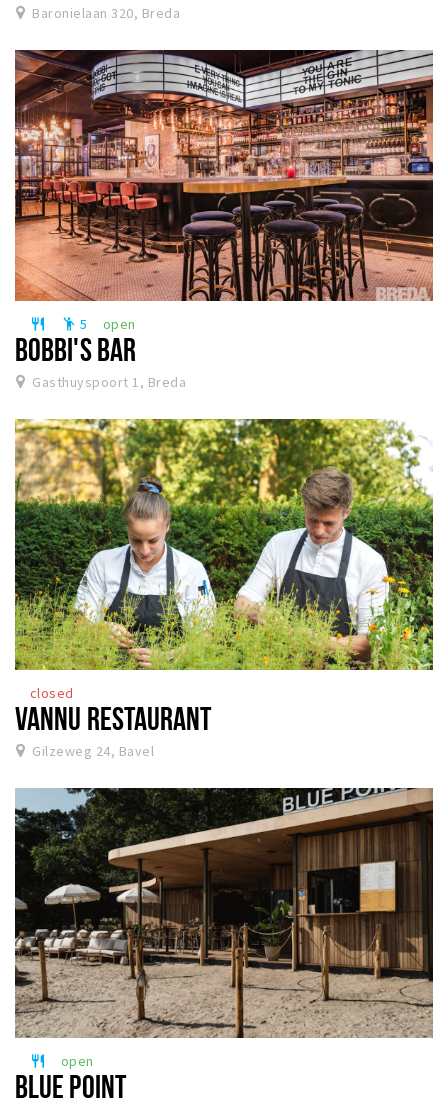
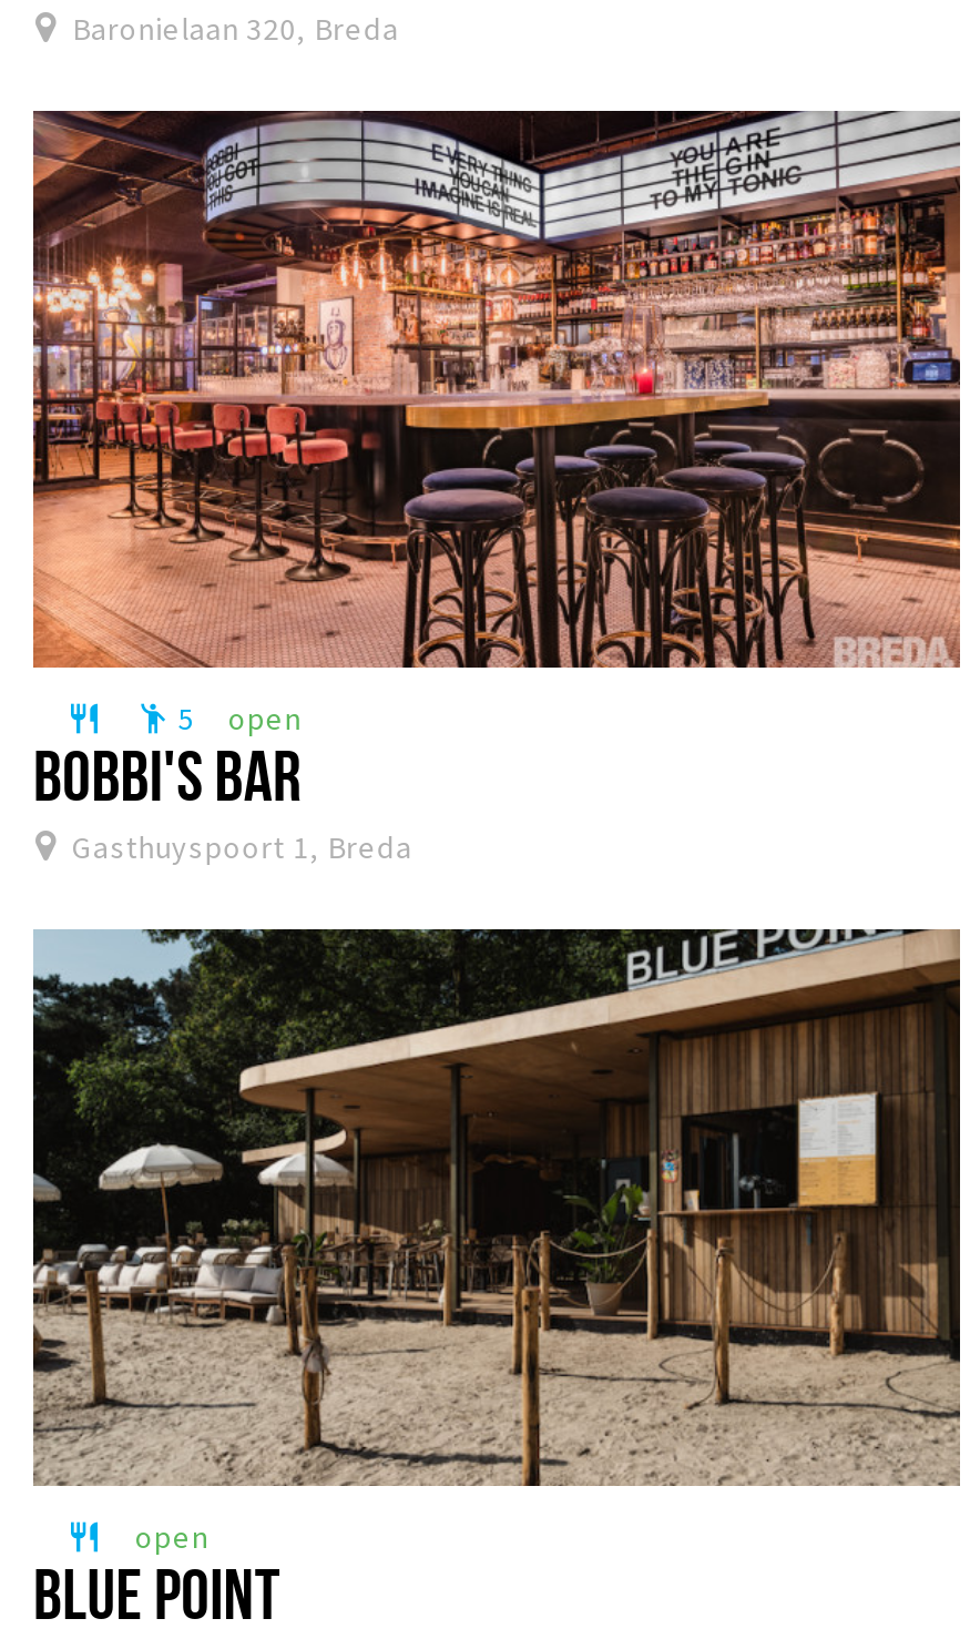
- [image]
- closed
- VANNU RESTAURANT
- Gilzeweg 24, Bavel
